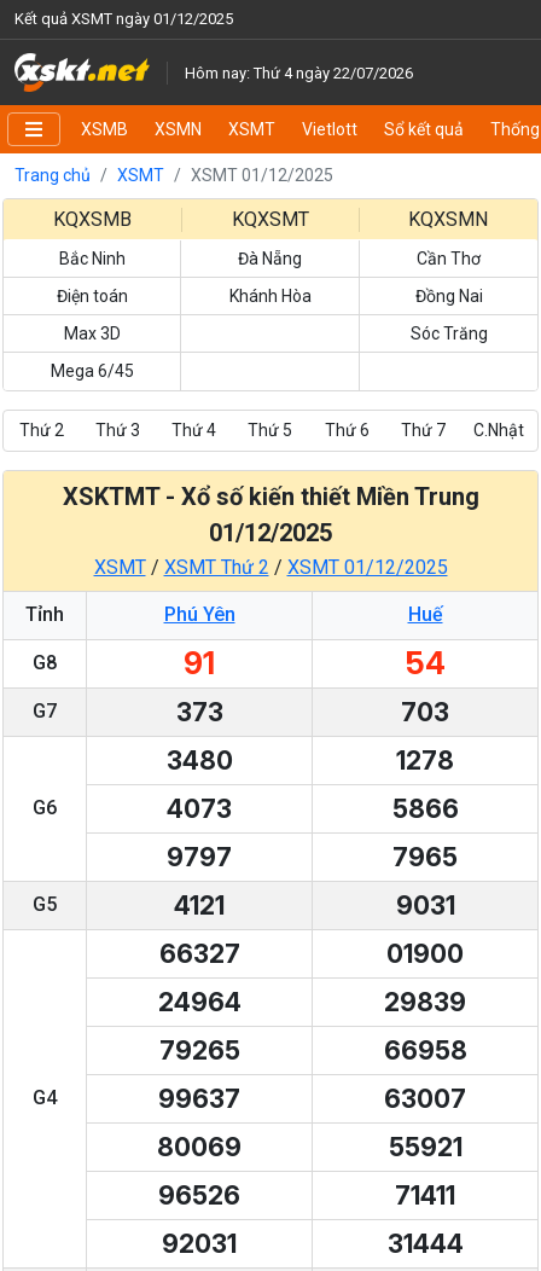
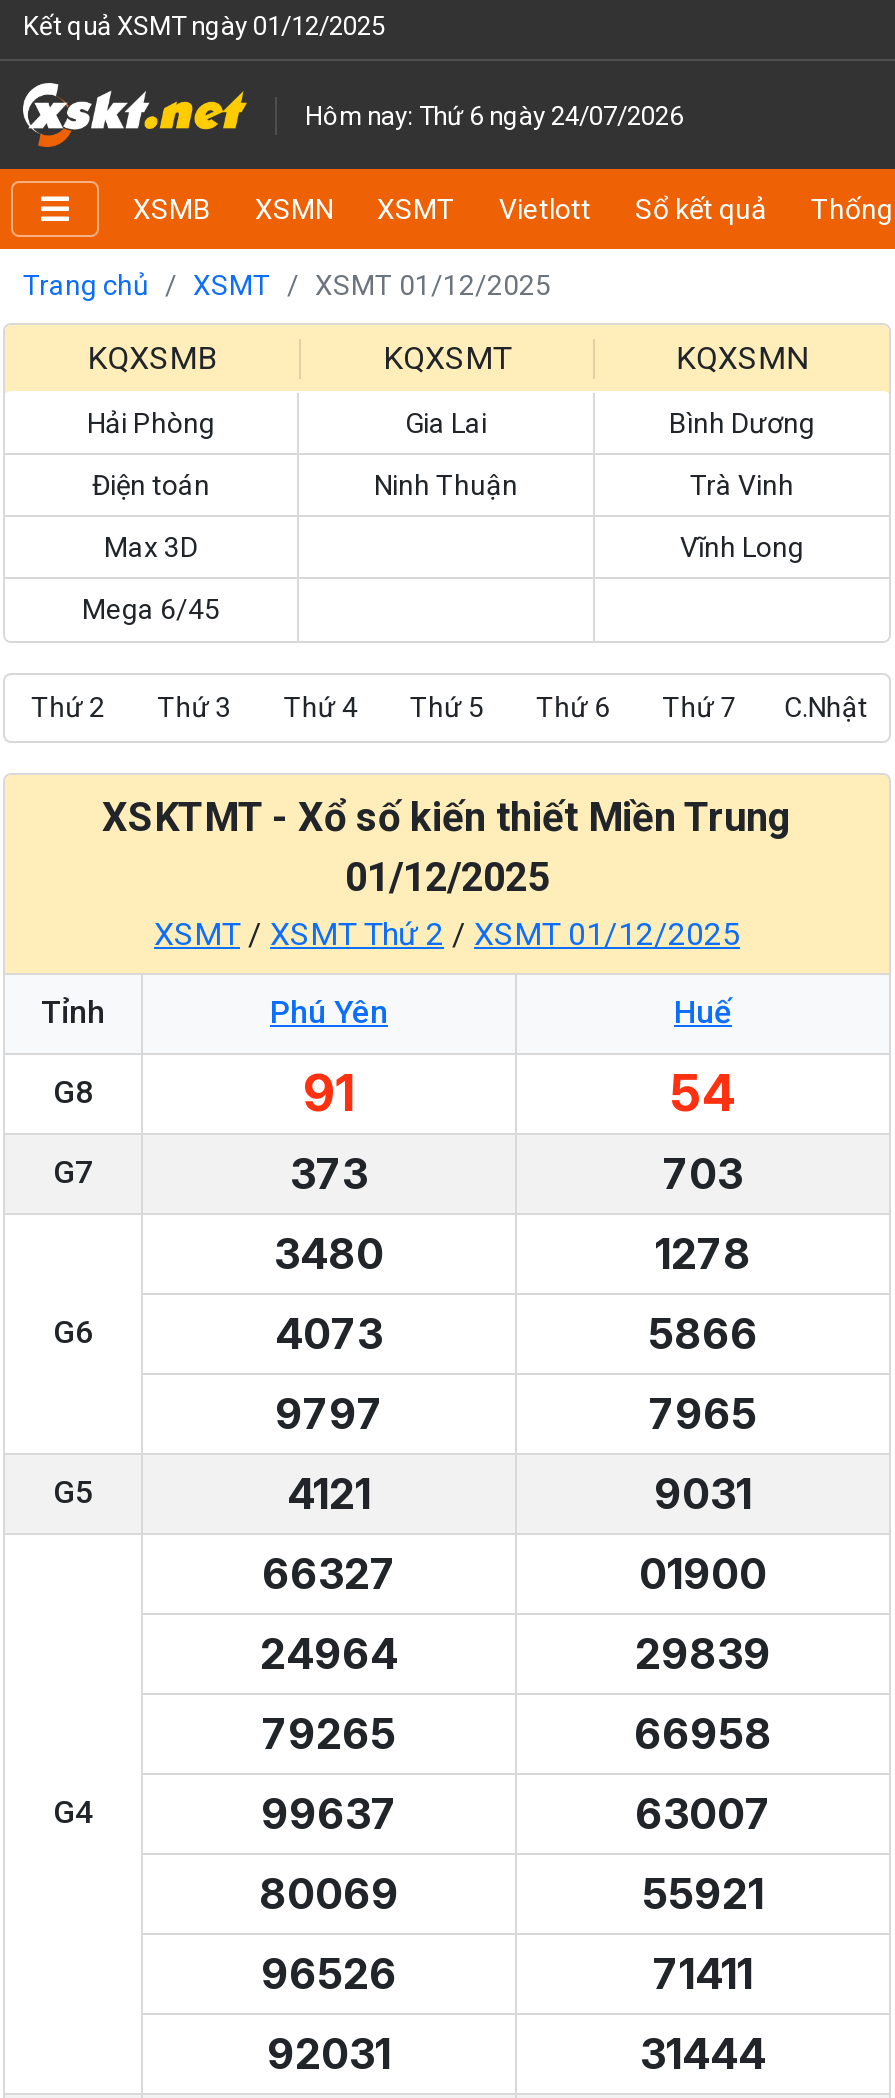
- Hôm nay: Thứ 4 ngày 22/07/2026
+ Hôm nay: Thứ 6 ngày 24/07/2026

- Bắc Ninh
+ Hải Phòng

- Đà Nẵng
+ Gia Lai

- Cần Thơ
+ Bình Dương

- Khánh Hòa
+ Ninh Thuận

- Đồng Nai
+ Trà Vinh

- Sóc Trăng
+ Vĩnh Long
